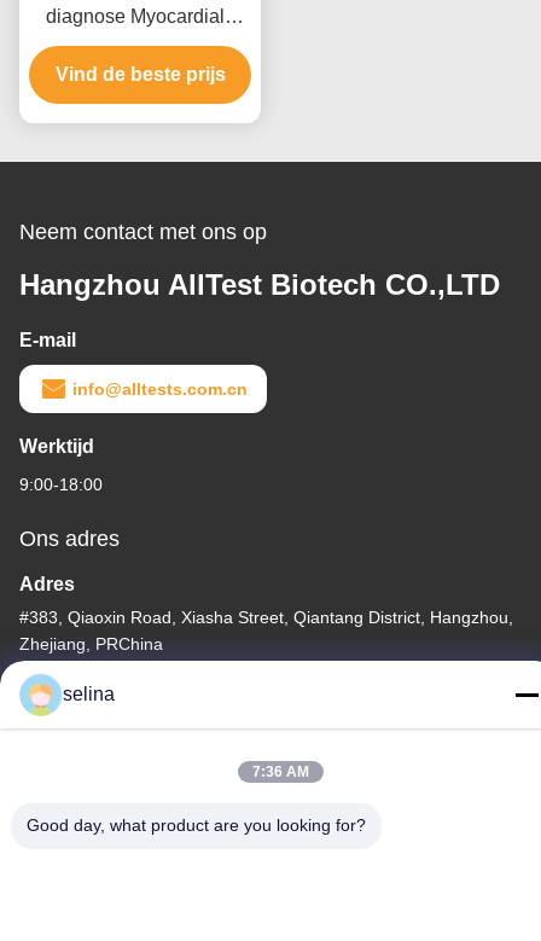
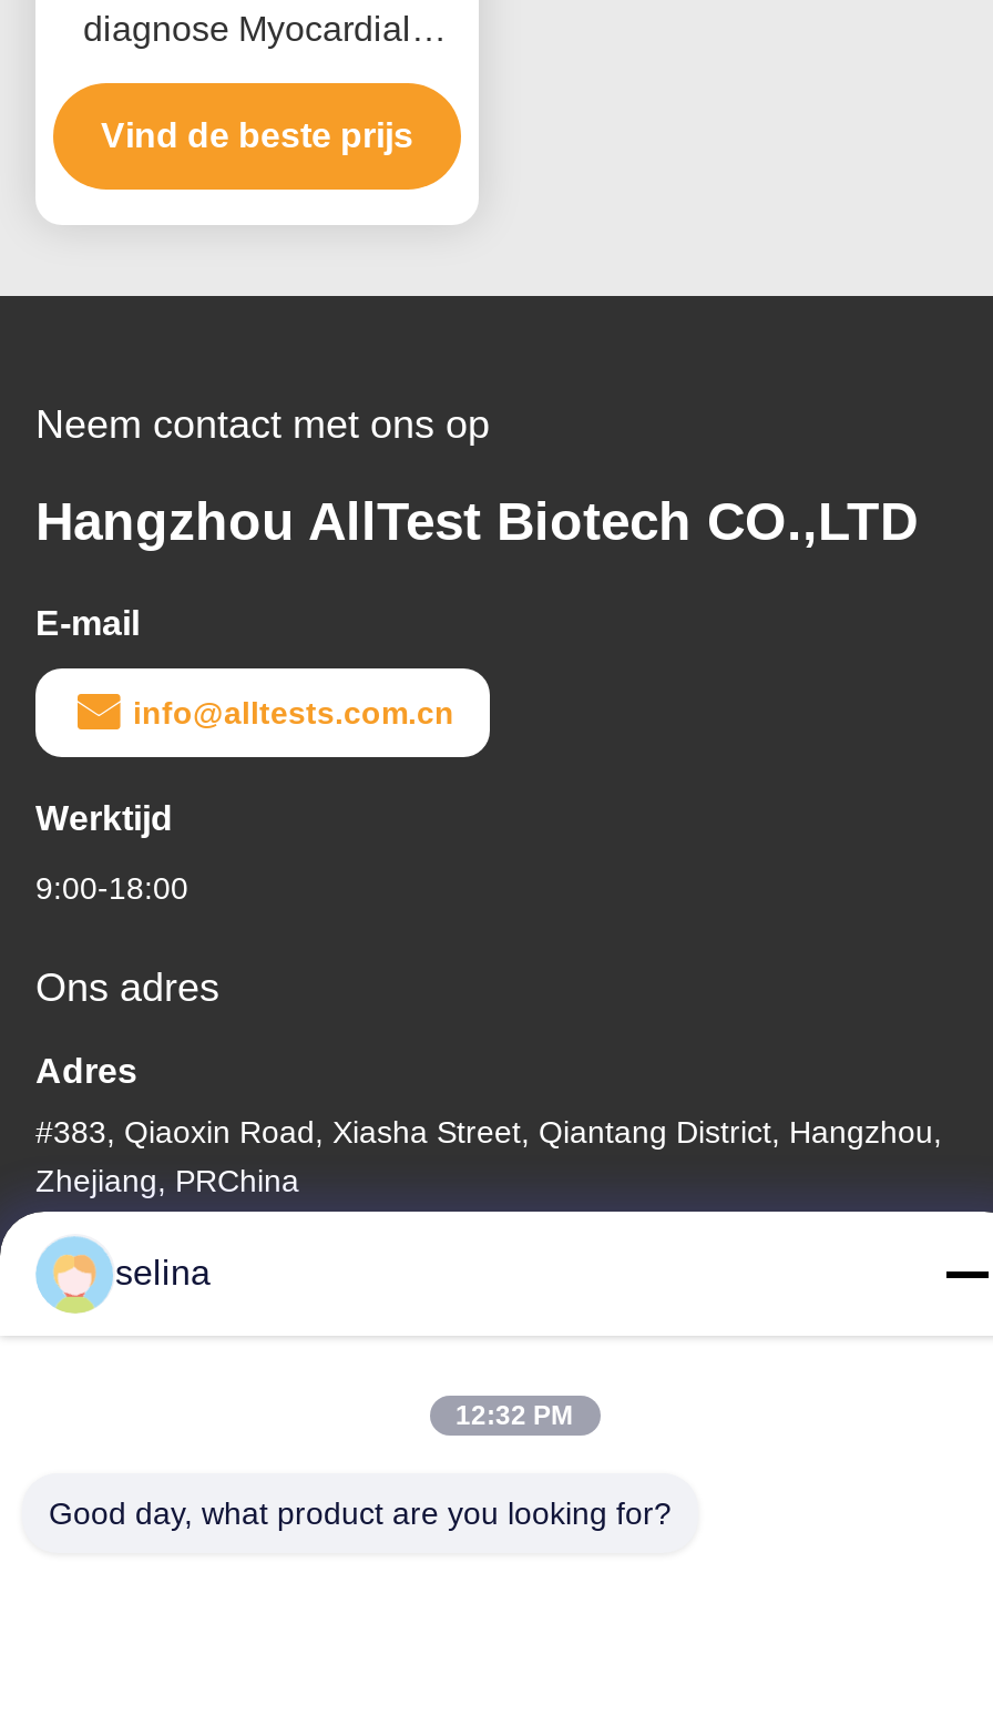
- 7:36 AM
+ 12:32 PM
